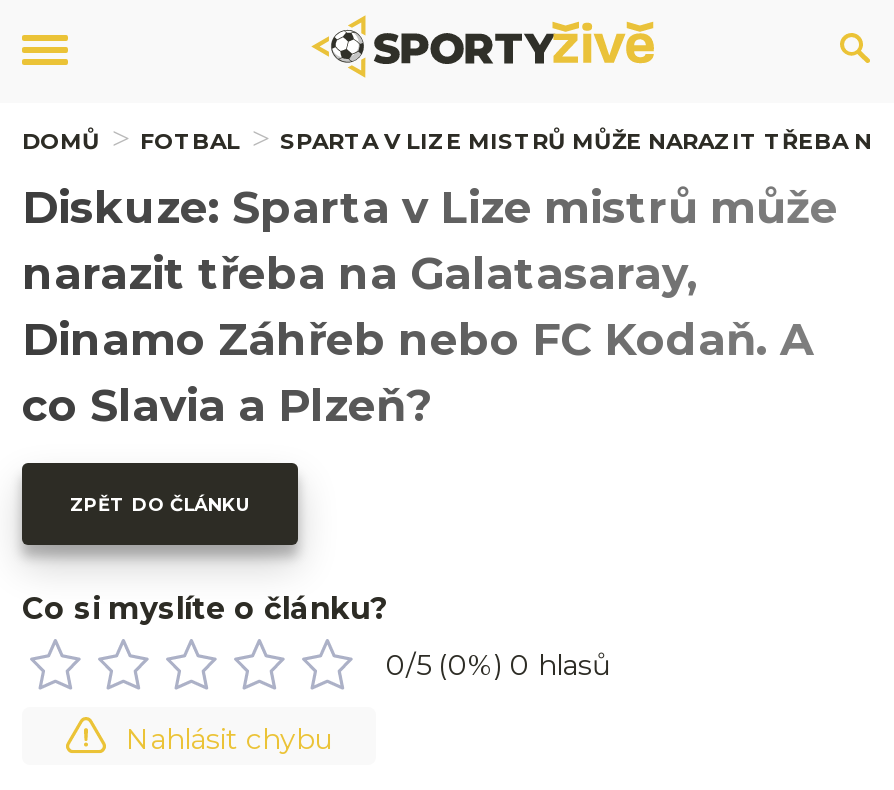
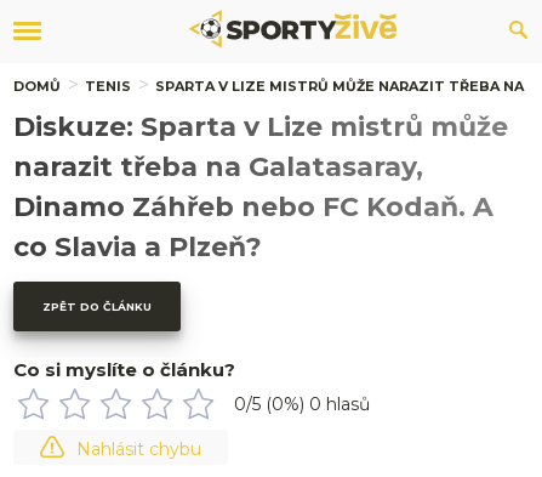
- FOTBAL
+ TENIS
